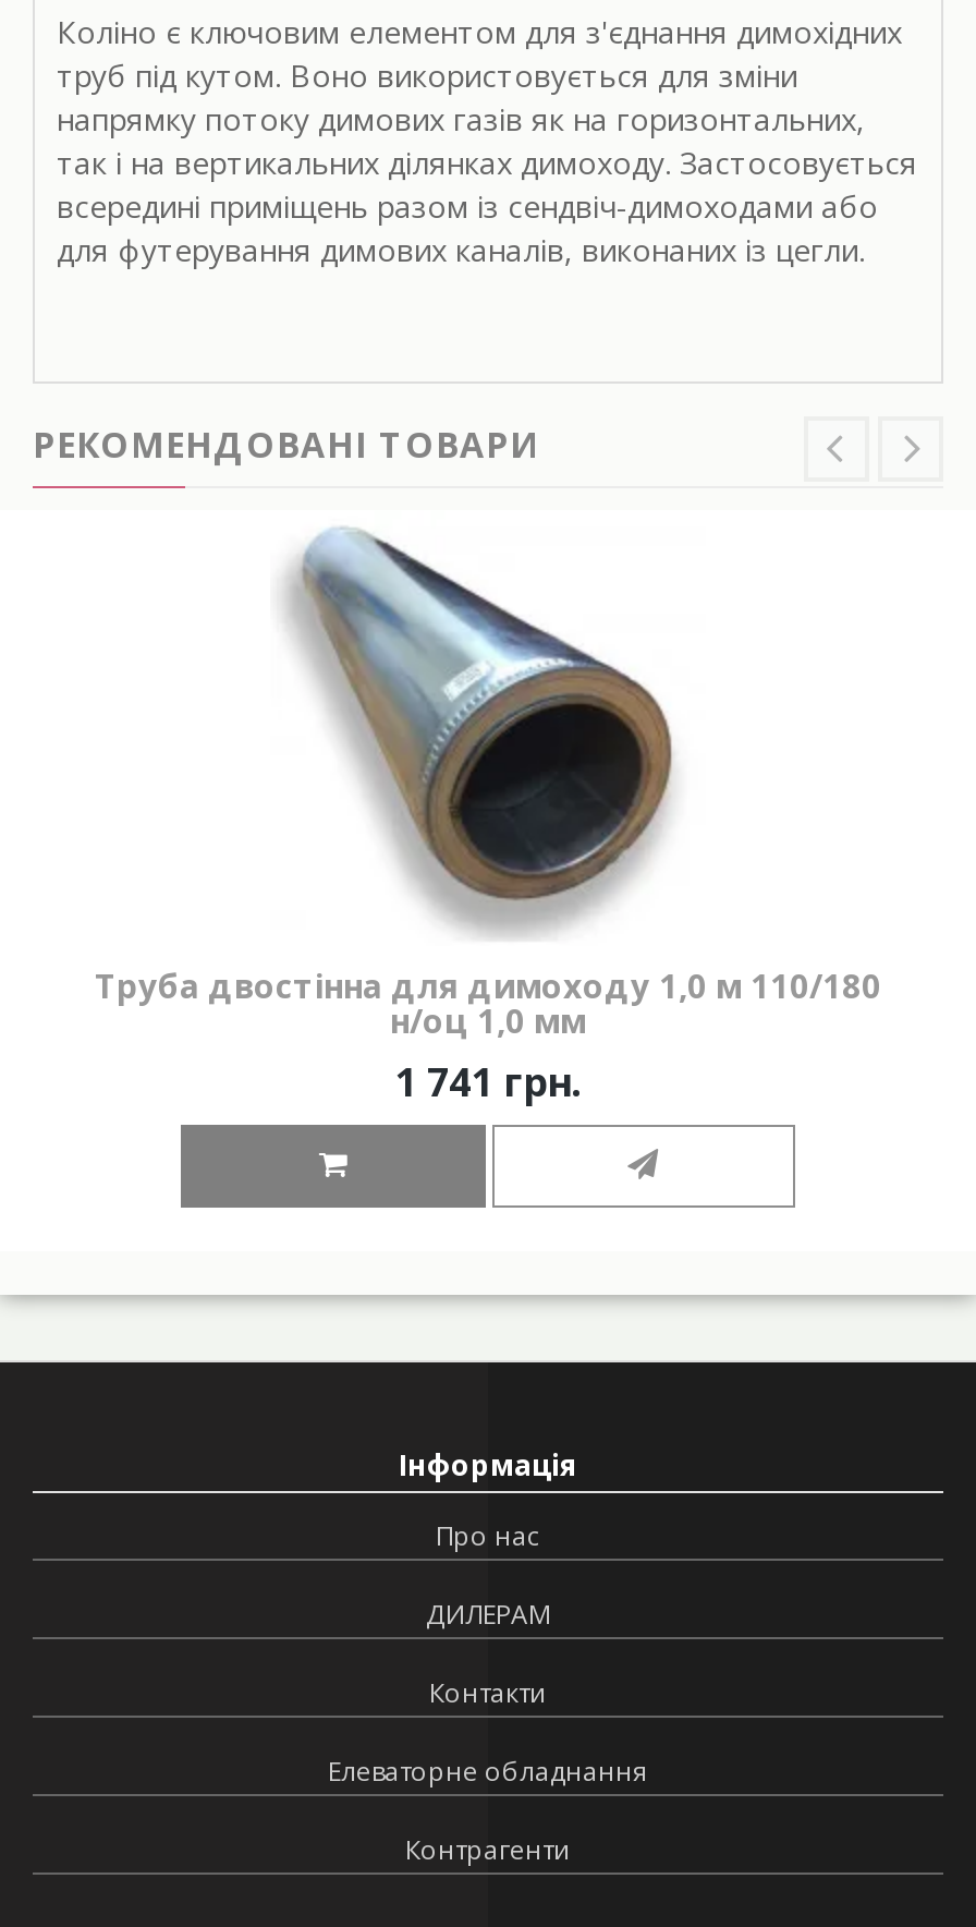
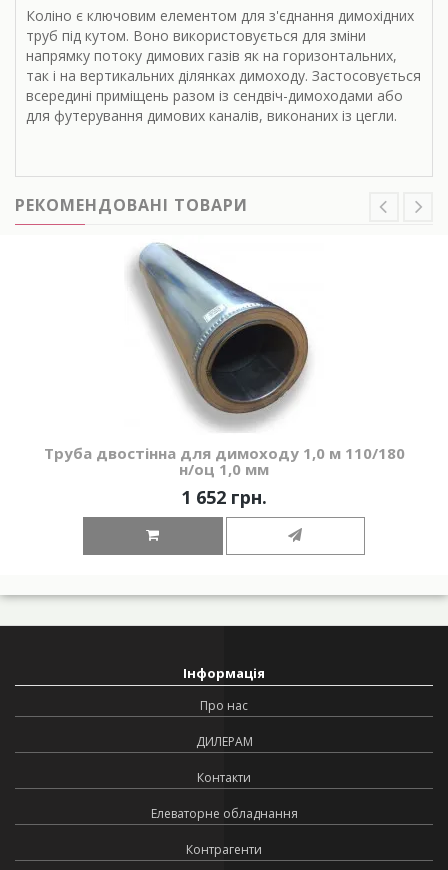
- 1 741 грн.
+ 1 652 грн.
